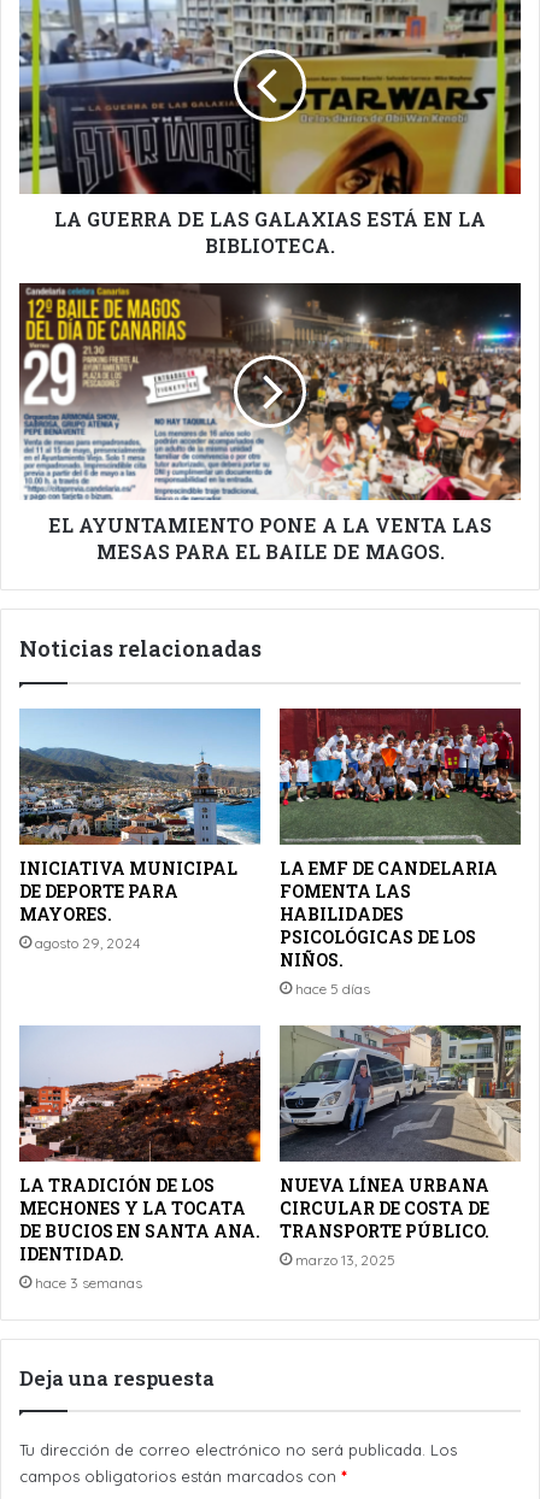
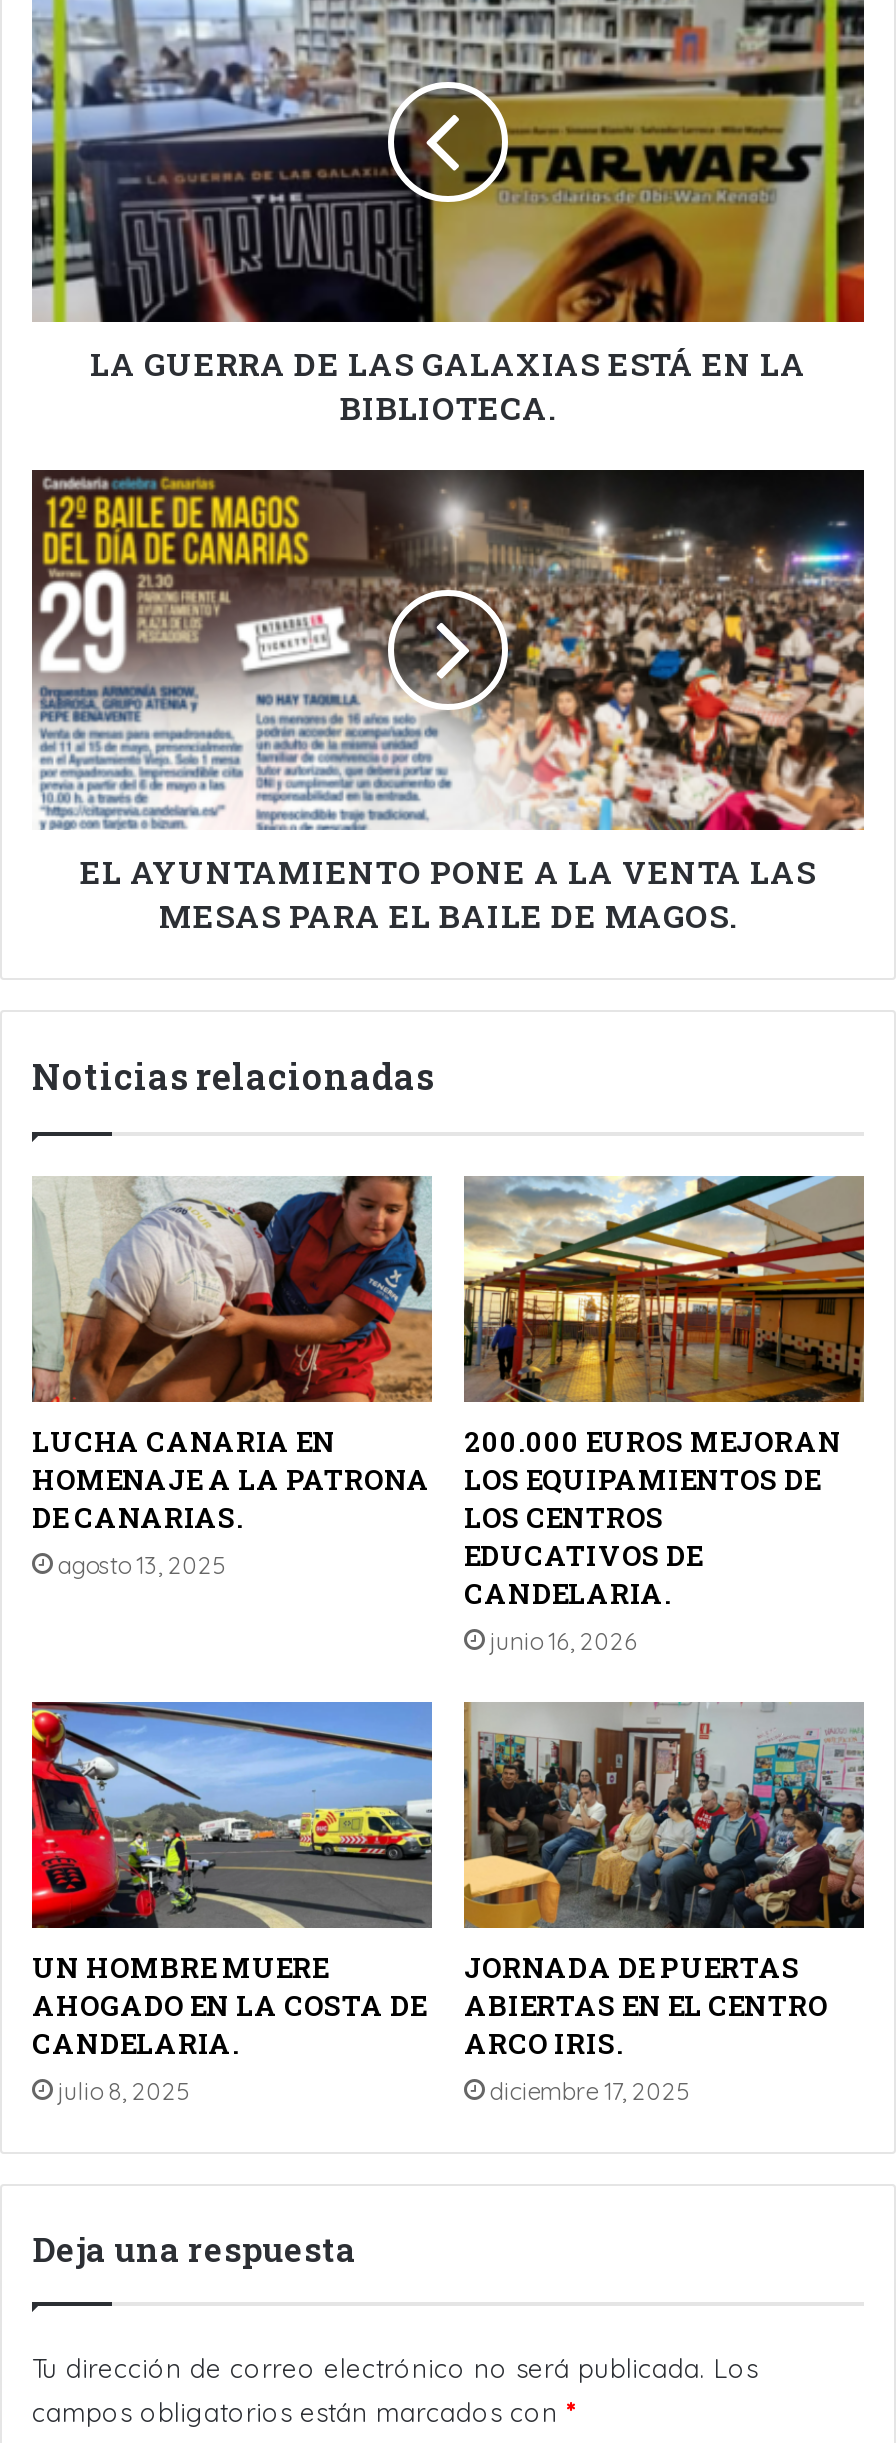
- [image]
- INICIATIVA MUNICIPAL
- DE DEPORTE PARA
- MAYORES.
- agosto 29, 2024
+ [image]
+ LUCHA CANARIA EN
+ HOMENAJE A LA PATRONA
+ DE CANARIAS.
+ agosto 13, 2025

- [image]
- LA EMF DE CANDELARIA
- FOMENTA LAS
- HABILIDADES
- PSICOLÓGICAS DE LOS
- NIÑOS.
- hace 5 días
+ [image]
+ 200.000 EUROS MEJORAN
+ LOS EQUIPAMIENTOS DE
+ LOS CENTROS
+ EDUCATIVOS DE
+ CANDELARIA.
+ junio 16, 2026

- [image]
- LA TRADICIÓN DE LOS
- MECHONES Y LA TOCATA
- DE BUCIOS EN SANTA ANA.
- IDENTIDAD.
- hace 3 semanas
+ [image]
+ UN HOMBRE MUERE
+ AHOGADO EN LA COSTA DE
+ CANDELARIA.
+ julio 8, 2025

- [image]
- NUEVA LÍNEA URBANA
- CIRCULAR DE COSTA DE
- TRANSPORTE PÚBLICO.
- marzo 13, 2025
+ [image]
+ JORNADA DE PUERTAS
+ ABIERTAS EN EL CENTRO
+ ARCO IRIS.
+ diciembre 17, 2025
